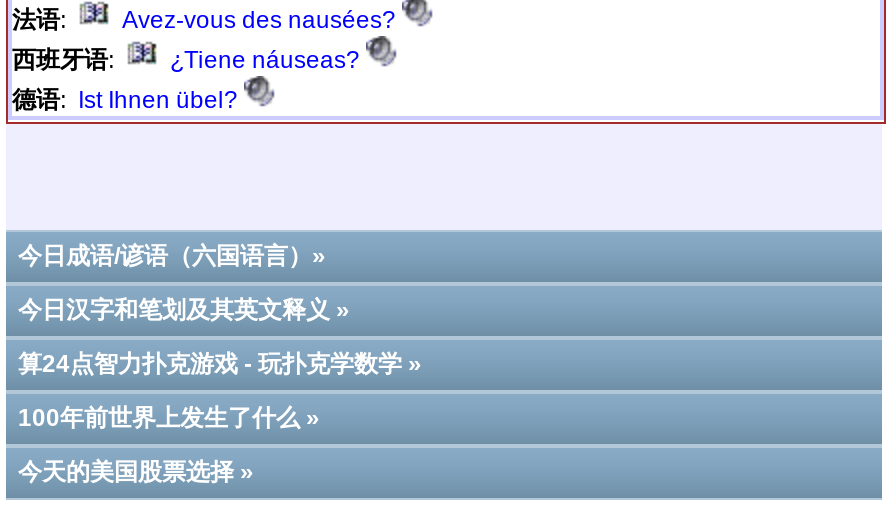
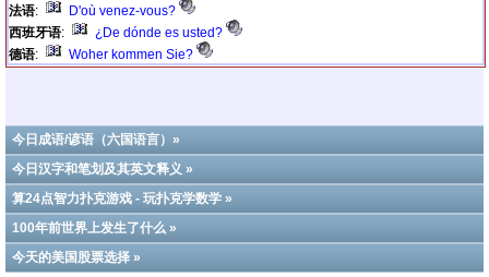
- Avez-vous des nausées?
+ D'où venez-vous?

- ¿Tiene náuseas?
- 德语: Ist Ihnen übel?
+ ¿De dónde es usted?
+ 德语:
+ Woher kommen Sie?
